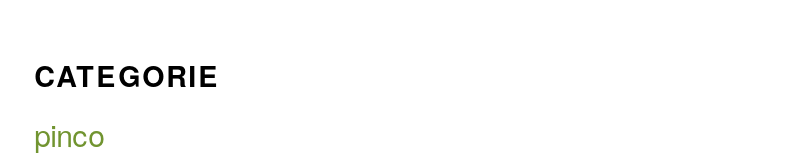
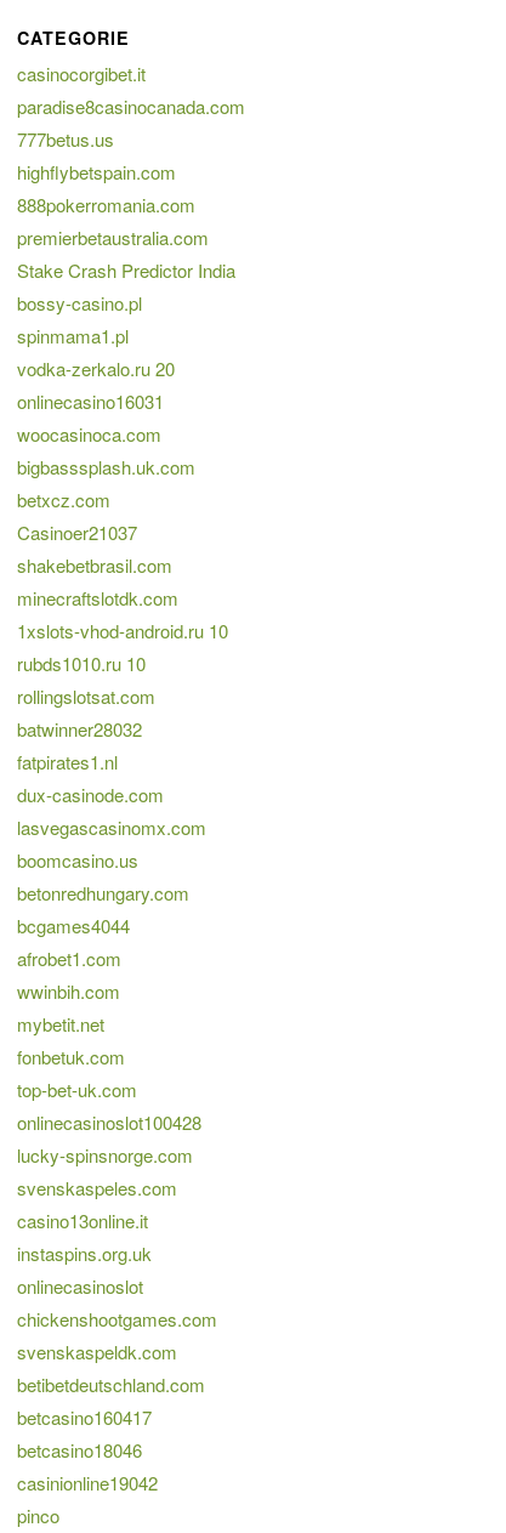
+ casinocorgibet.it
+ paradise8casinocanada.com
+ 777betus.us
+ highflybetspain.com
+ 888pokerromania.com
+ premierbetaustralia.com
+ Stake Crash Predictor India
+ bossy-casino.pl
+ spinmama1.pl
+ vodka-zerkalo.ru 20
+ onlinecasino16031
+ woocasinoca.com
+ bigbasssplash.uk.com
+ betxcz.com
+ Casinoer21037
+ shakebetbrasil.com
+ minecraftslotdk.com
+ 1xslots-vhod-android.ru 10
+ rubds1010.ru 10
+ rollingslotsat.com
+ batwinner28032
+ fatpirates1.nl
+ dux-casinode.com
+ lasvegascasinomx.com
+ boomcasino.us
+ betonredhungary.com
+ bcgames4044
+ afrobet1.com
+ wwinbih.com
+ mybetit.net
+ fonbetuk.com
+ top-bet-uk.com
+ onlinecasinoslot100428
+ lucky-spinsnorge.com
+ svenskaspeles.com
+ casino13online.it
+ instaspins.org.uk
+ onlinecasinoslot
+ chickenshootgames.com
+ svenskaspeldk.com
+ betibetdeutschland.com
+ betcasino160417
+ betcasino18046
+ casinionline19042
